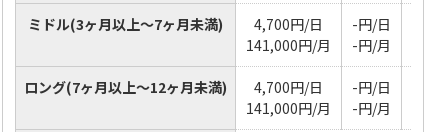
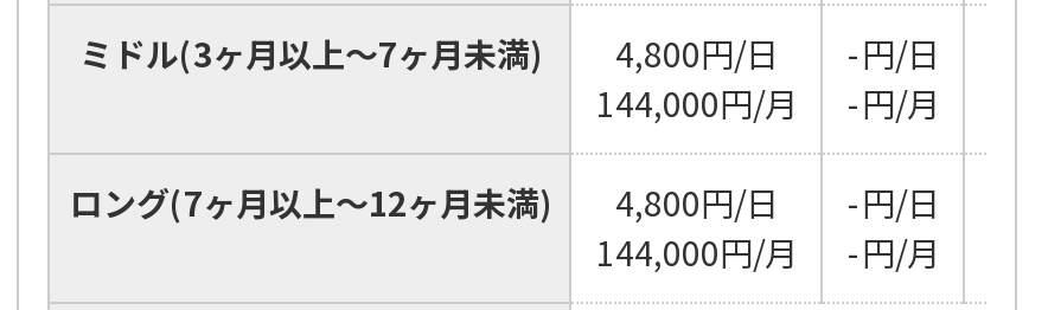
- 4,700円/日
+ 4,800円/日

- 141,000円/月 -円/月
+ 144,000円/月 -円/月

- 4,700円/日
+ 4,800円/日

- 141,000円/月 -円/月
+ 144,000円/月 -円/月
